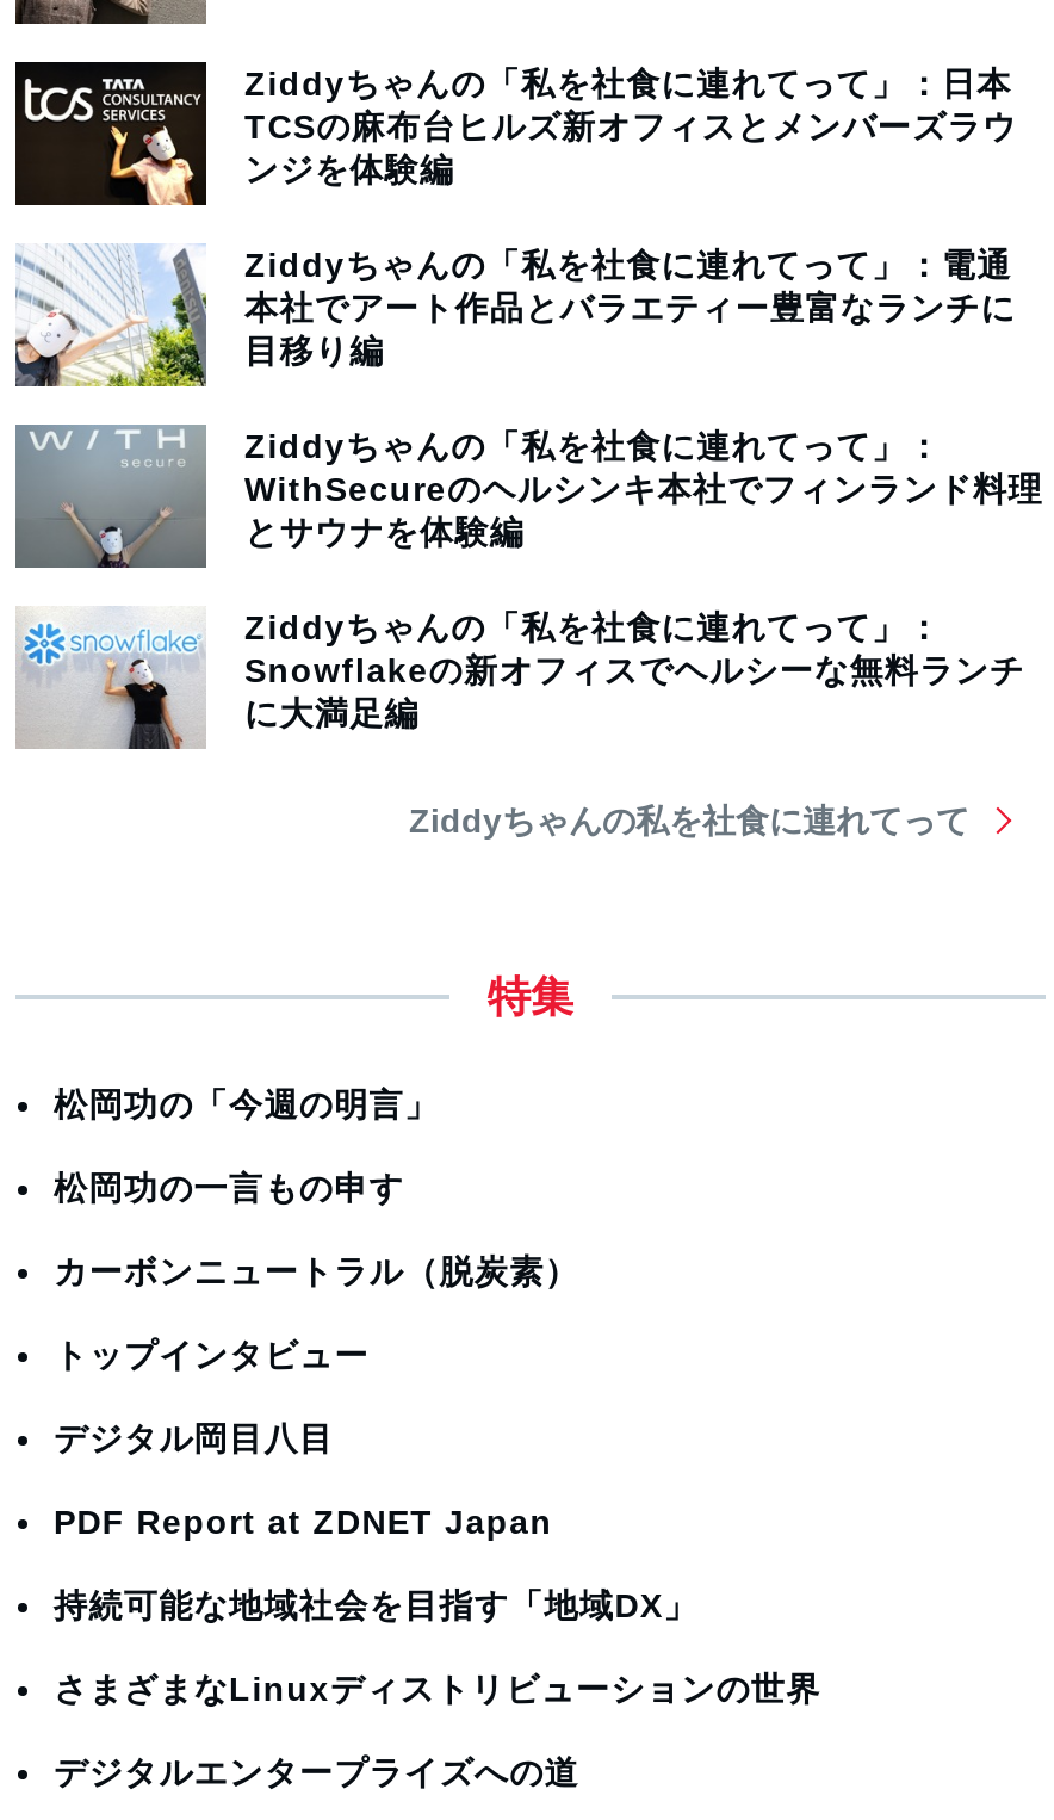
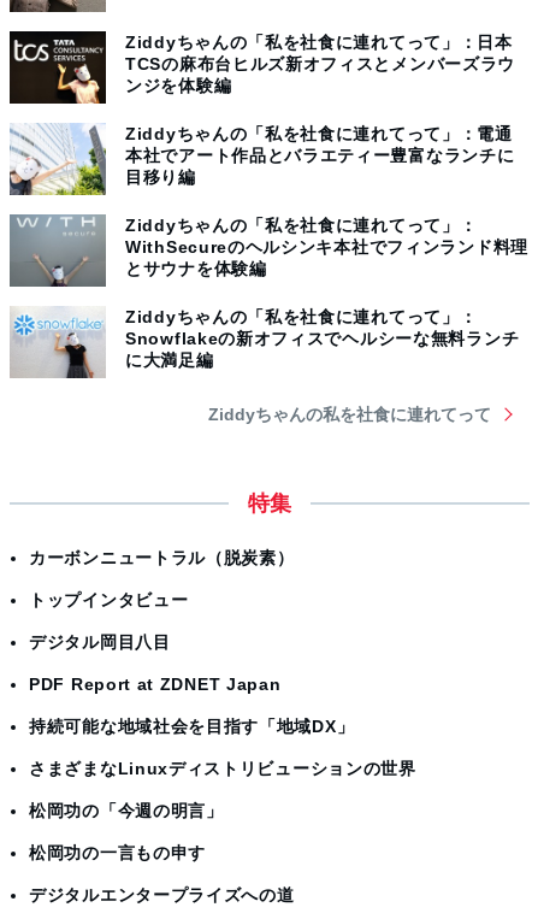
moved down: 松岡功の「今週の明言」 | 松岡功の一言もの申す

moved up: カーボンニュートラル（脱炭素） | トップインタビュー | デジタル岡目八目 | PDF Report at ZDNET Japan | 持続可能な地域社会を目指す「地域DX」 | さまざまなLinuxディストリビューションの世界
